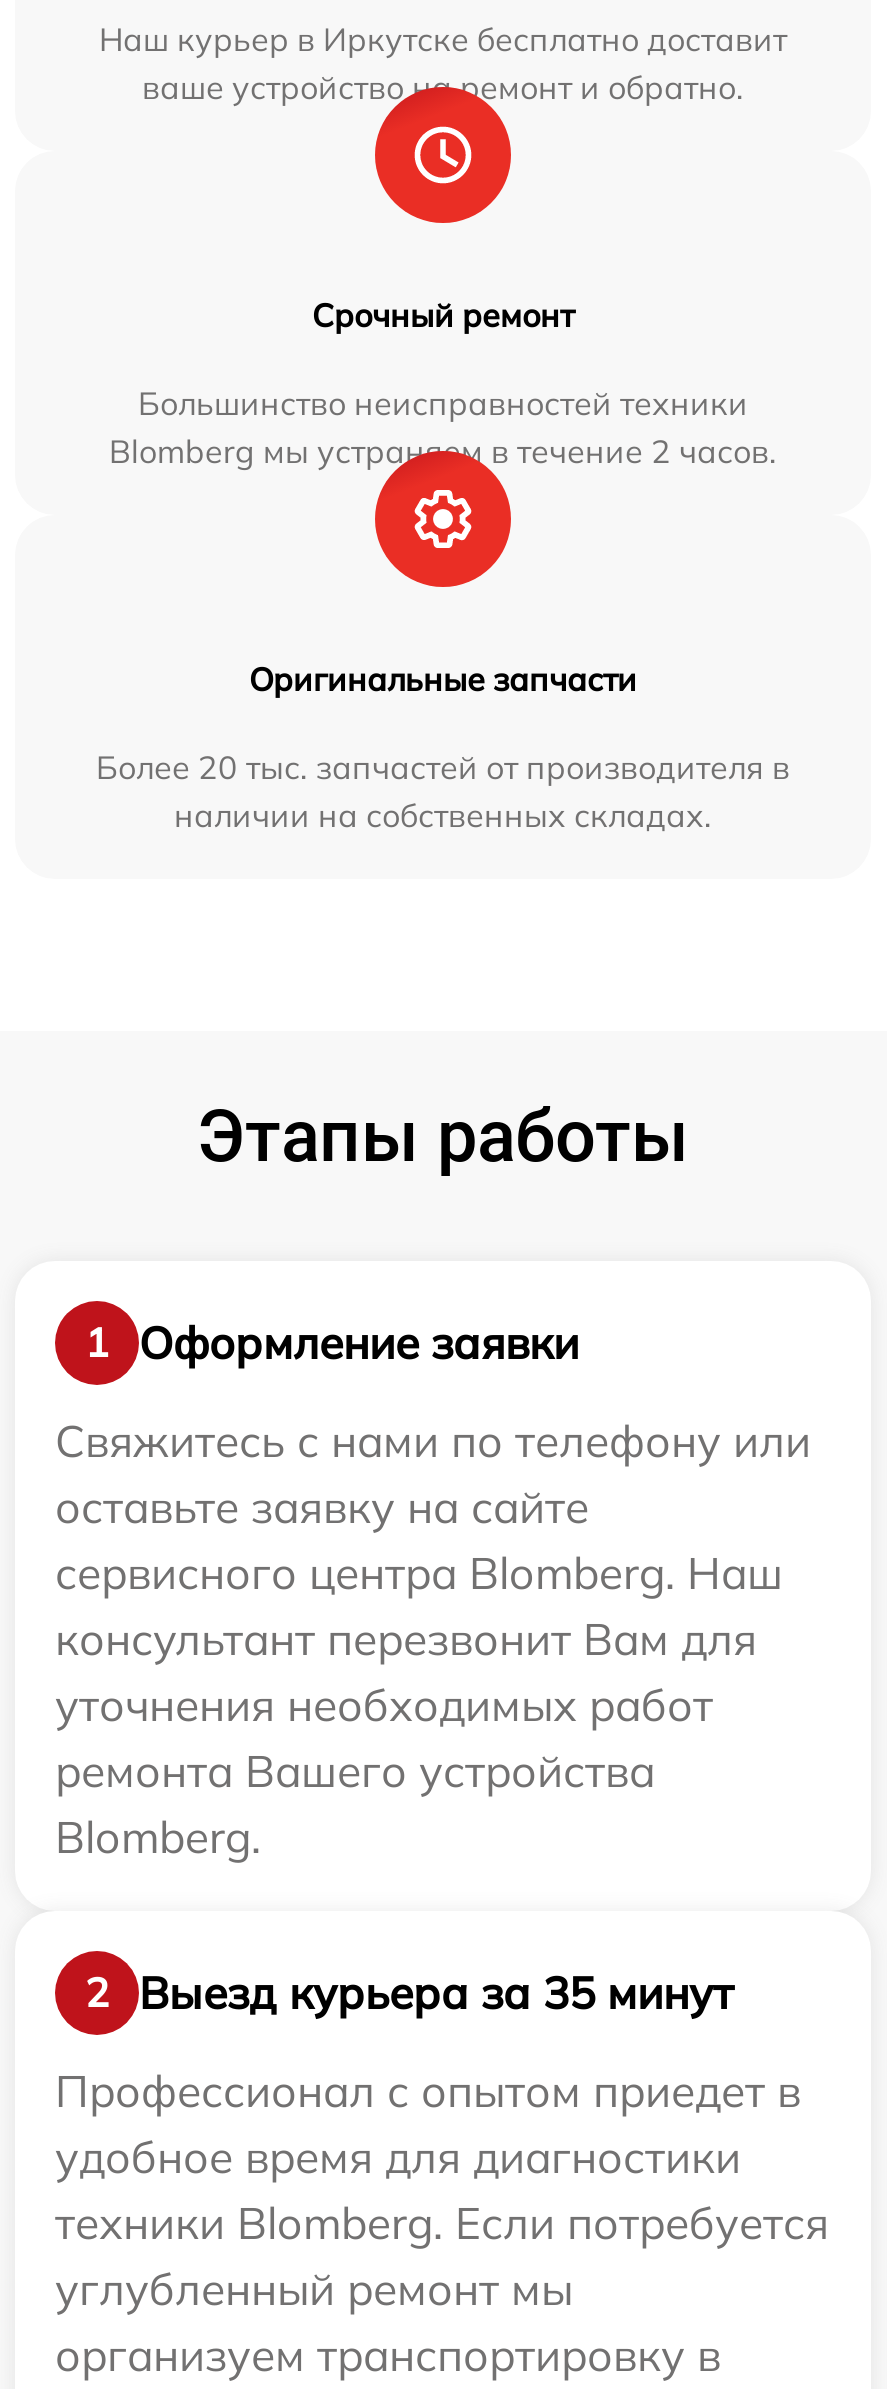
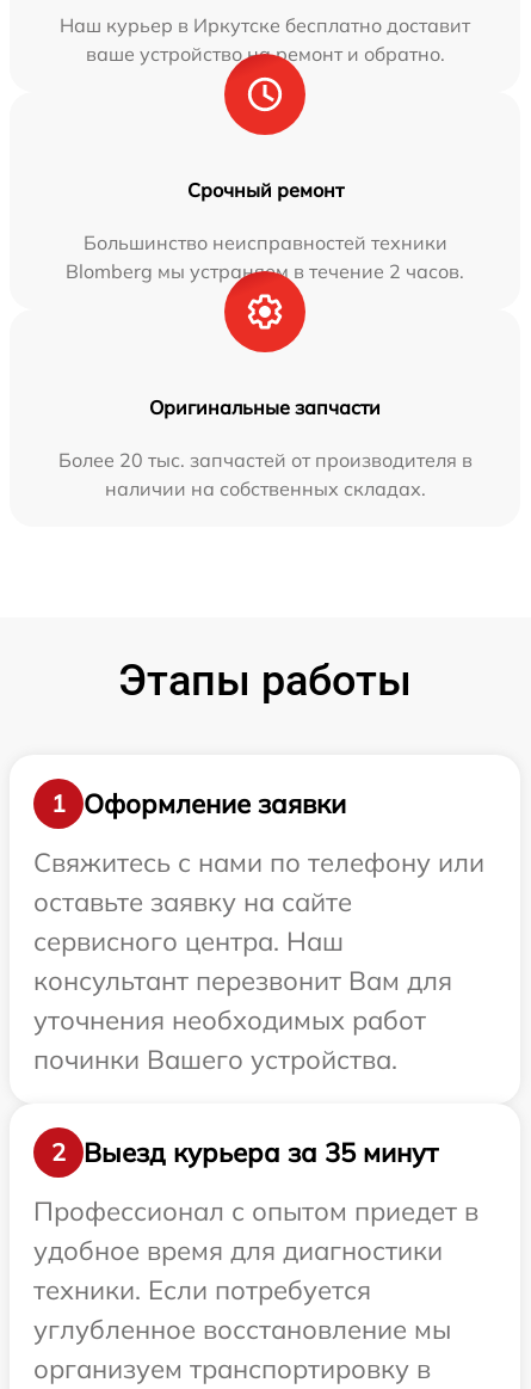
- сервисного центра Blomberg. Наш
+ сервисного центра. Наш

- ремонта Вашего устройства
- Blomberg.
+ починки Вашего устройства.

- техники Blomberg. Если потребуется
- углубленный ремонт мы
+ техники. Если потребуется
+ углубленное восстановление мы
